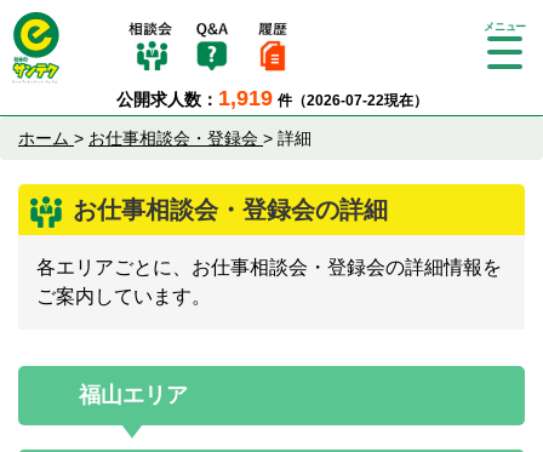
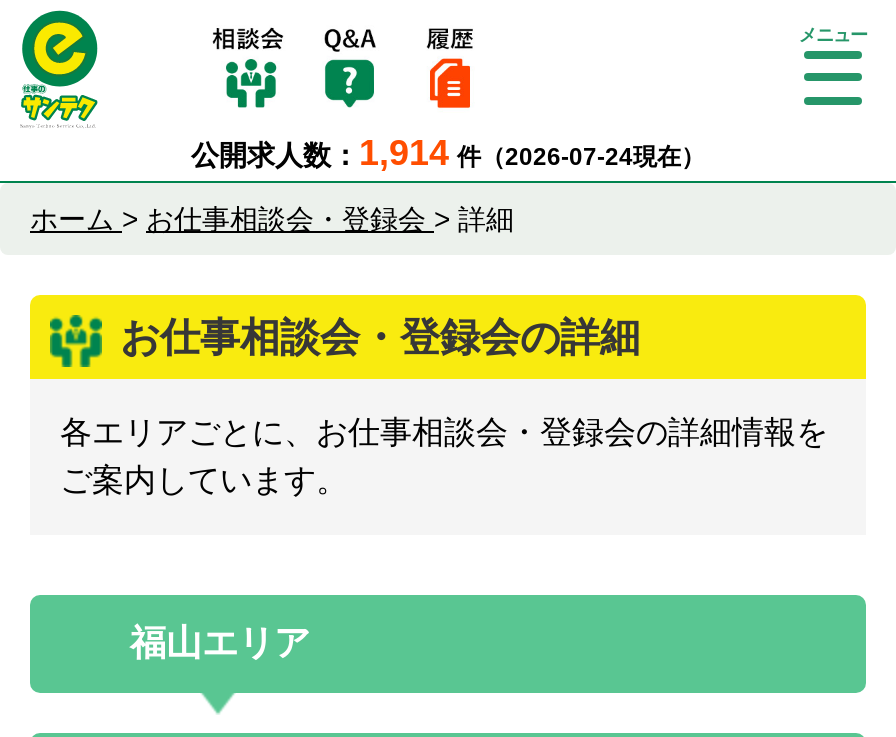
- 公開求人数：1,919 件（2026-07-22現在）
+ 公開求人数：1,914 件（2026-07-24現在）
